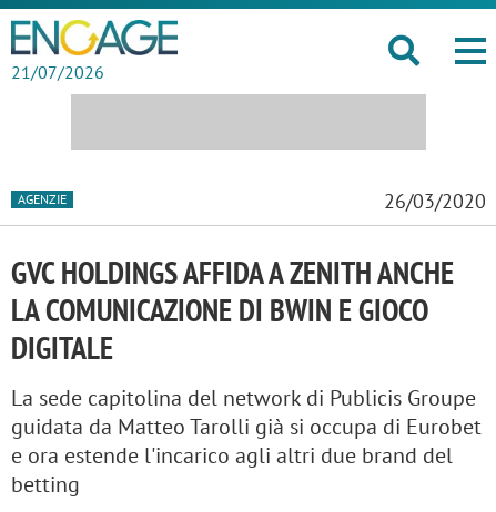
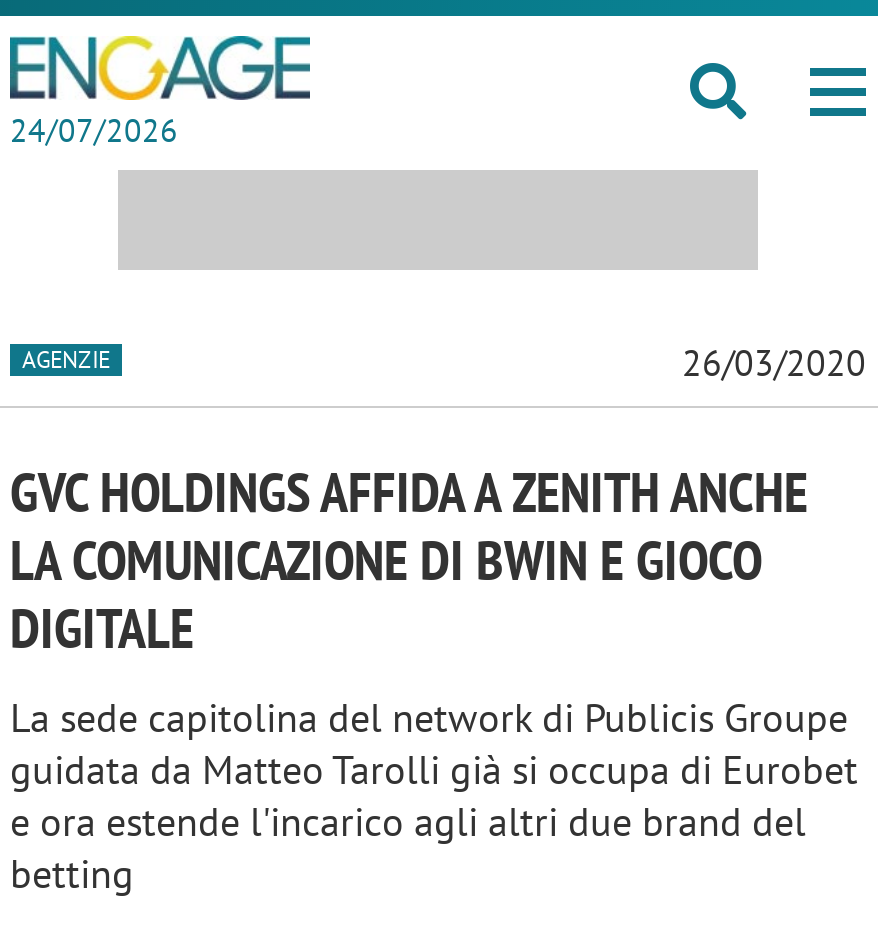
- 21/07/2026
+ 24/07/2026
